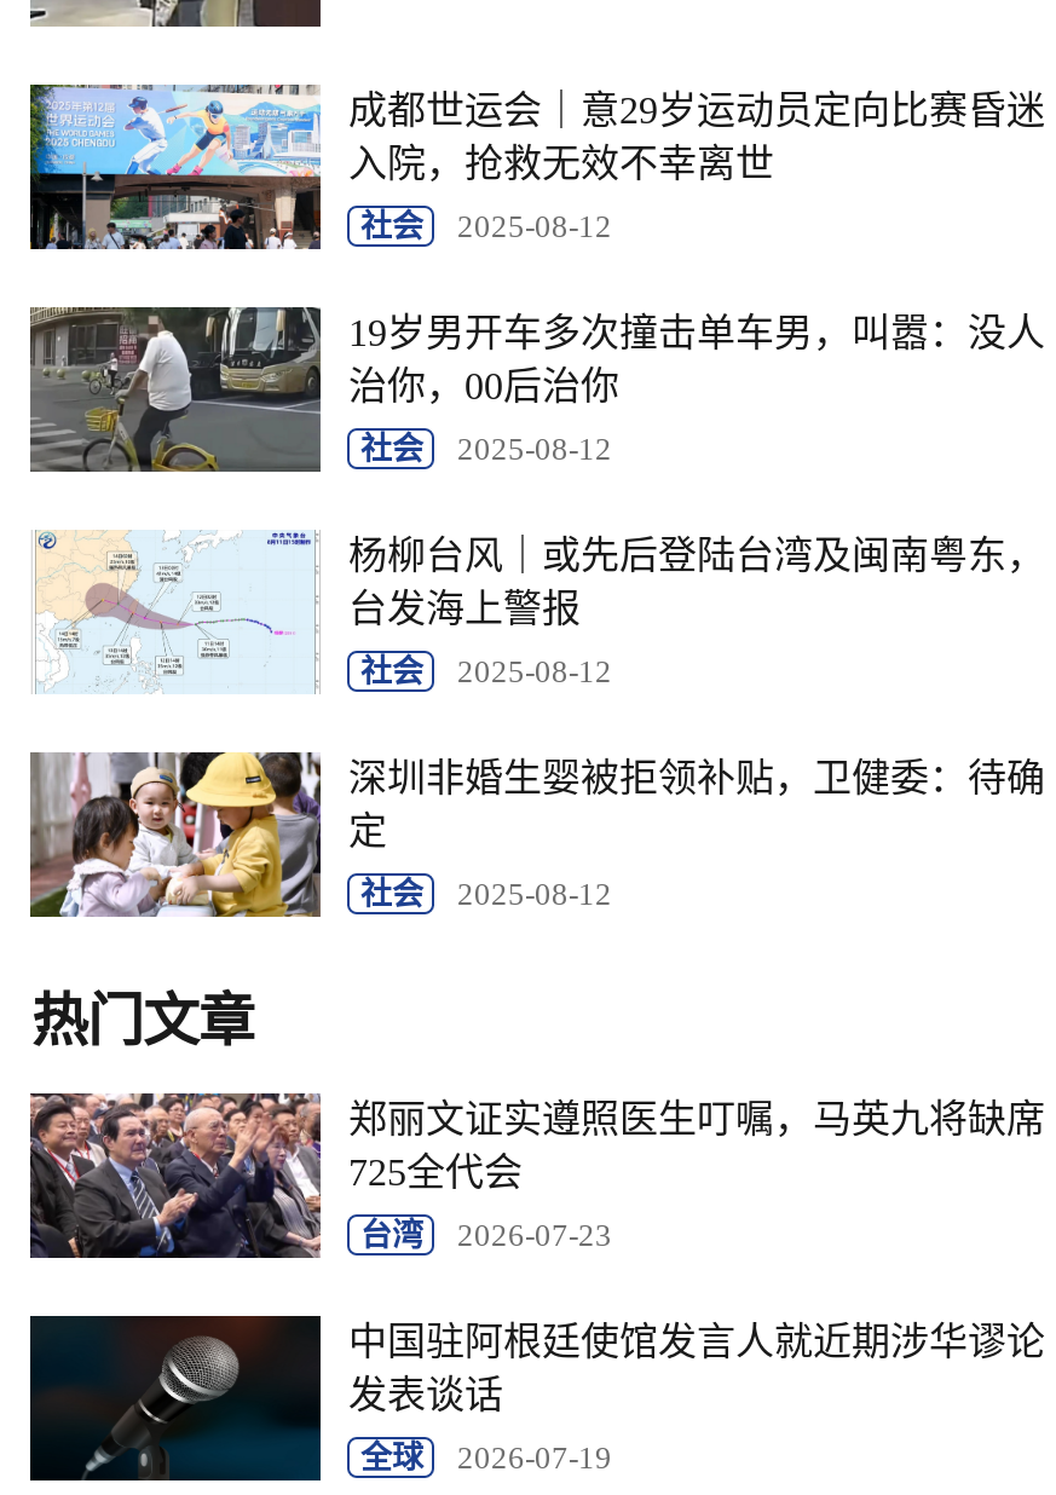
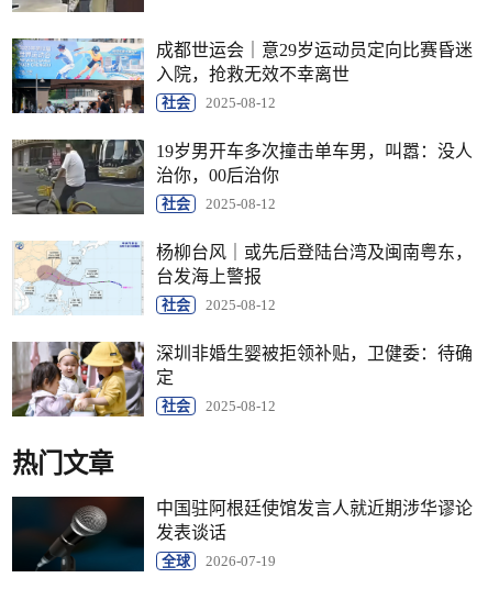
- [image]
- 郑丽文证实遵照医生叮嘱，马英九将缺席
- 725全代会
- 台湾
- 2026-07-23
